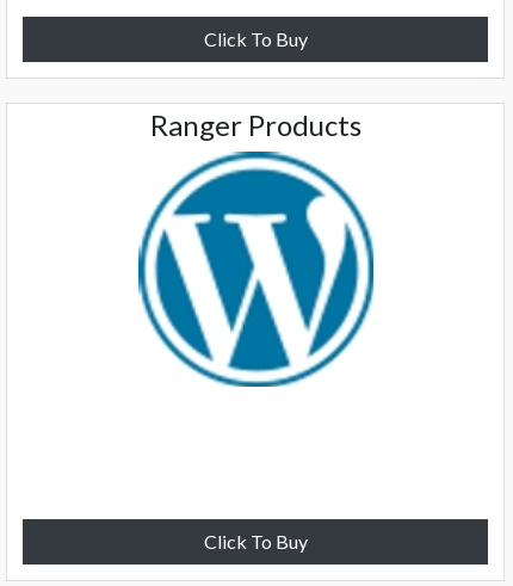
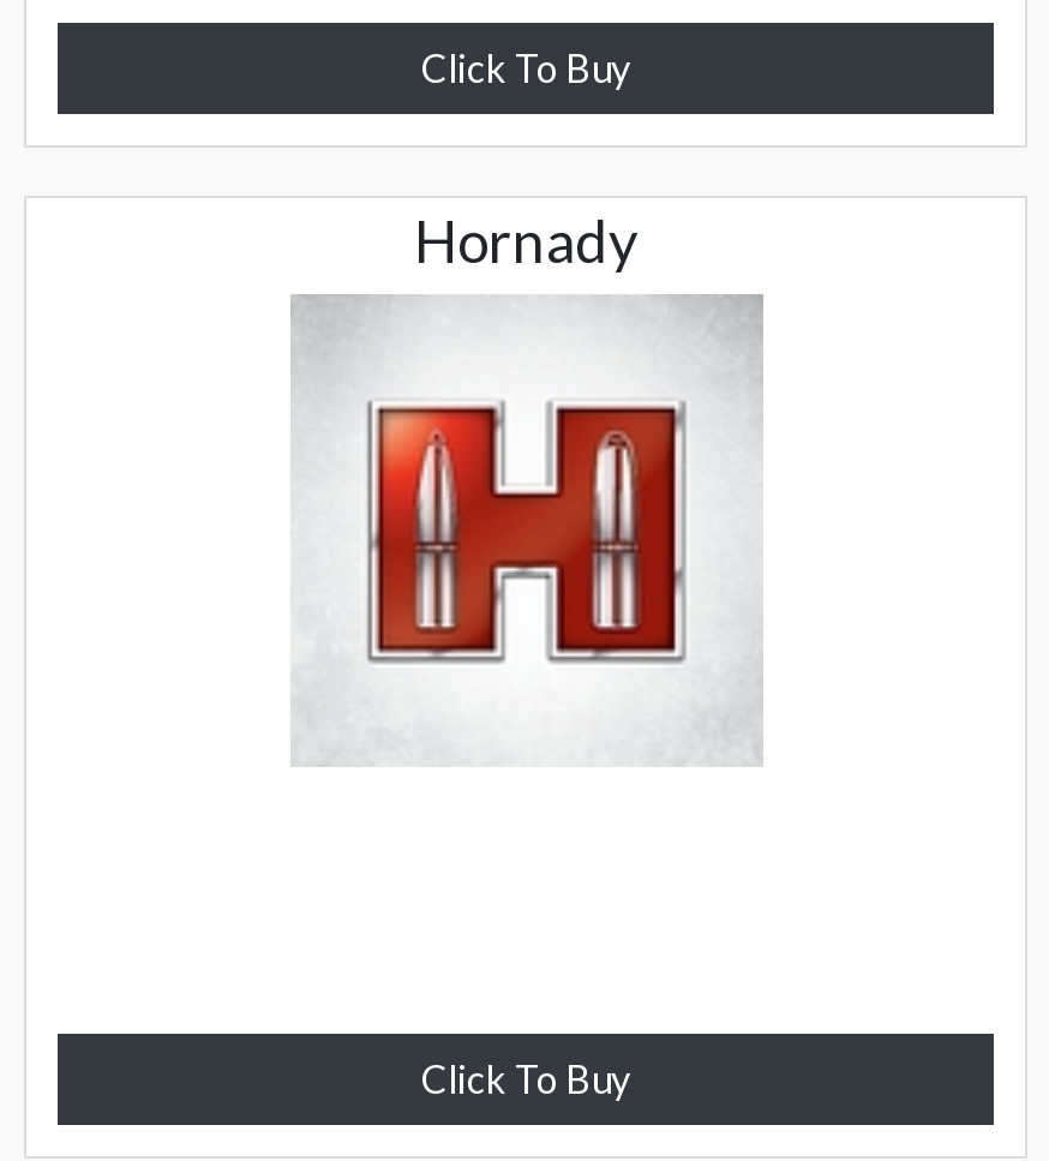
- Ranger Products
+ Hornady

- [image]
+ [image]
